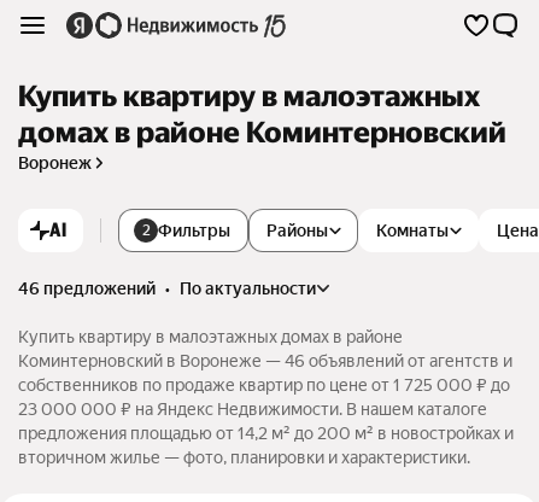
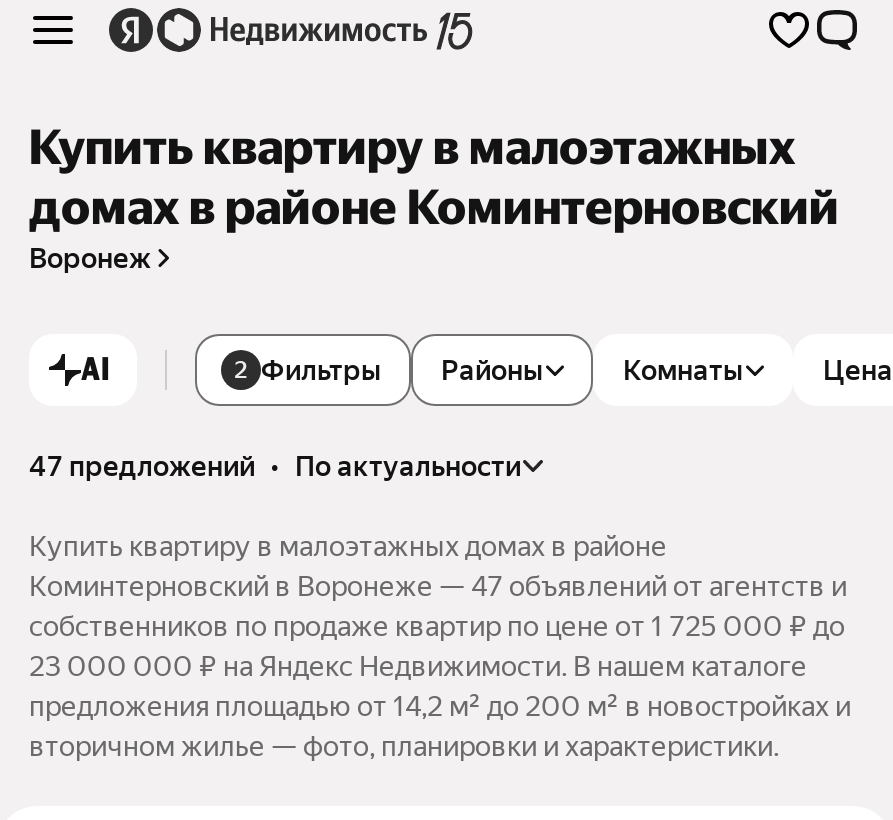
- 46 предложений • по актуальности
+ 47 предложений • по актуальности

- Коминтерновский в Воронеже — 46 объявлений от агентств и
+ Коминтерновский в Воронеже — 47 объявлений от агентств и
